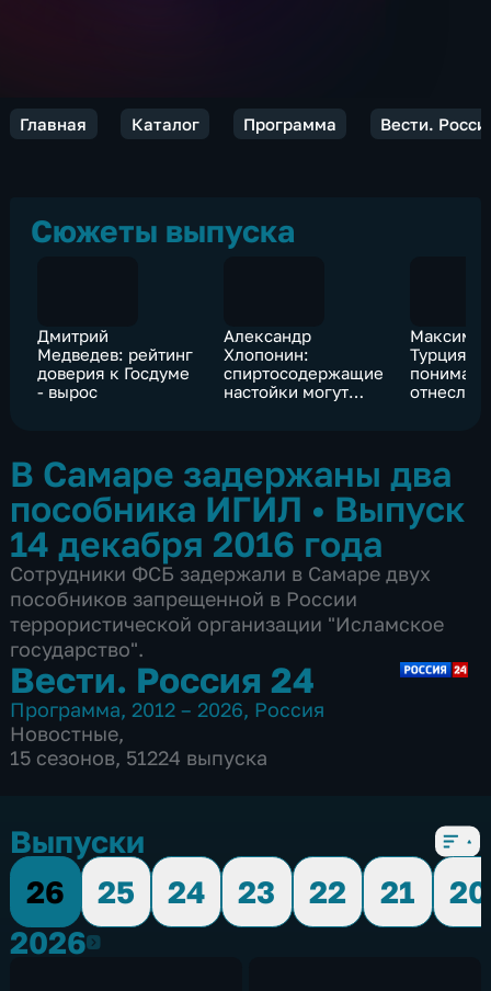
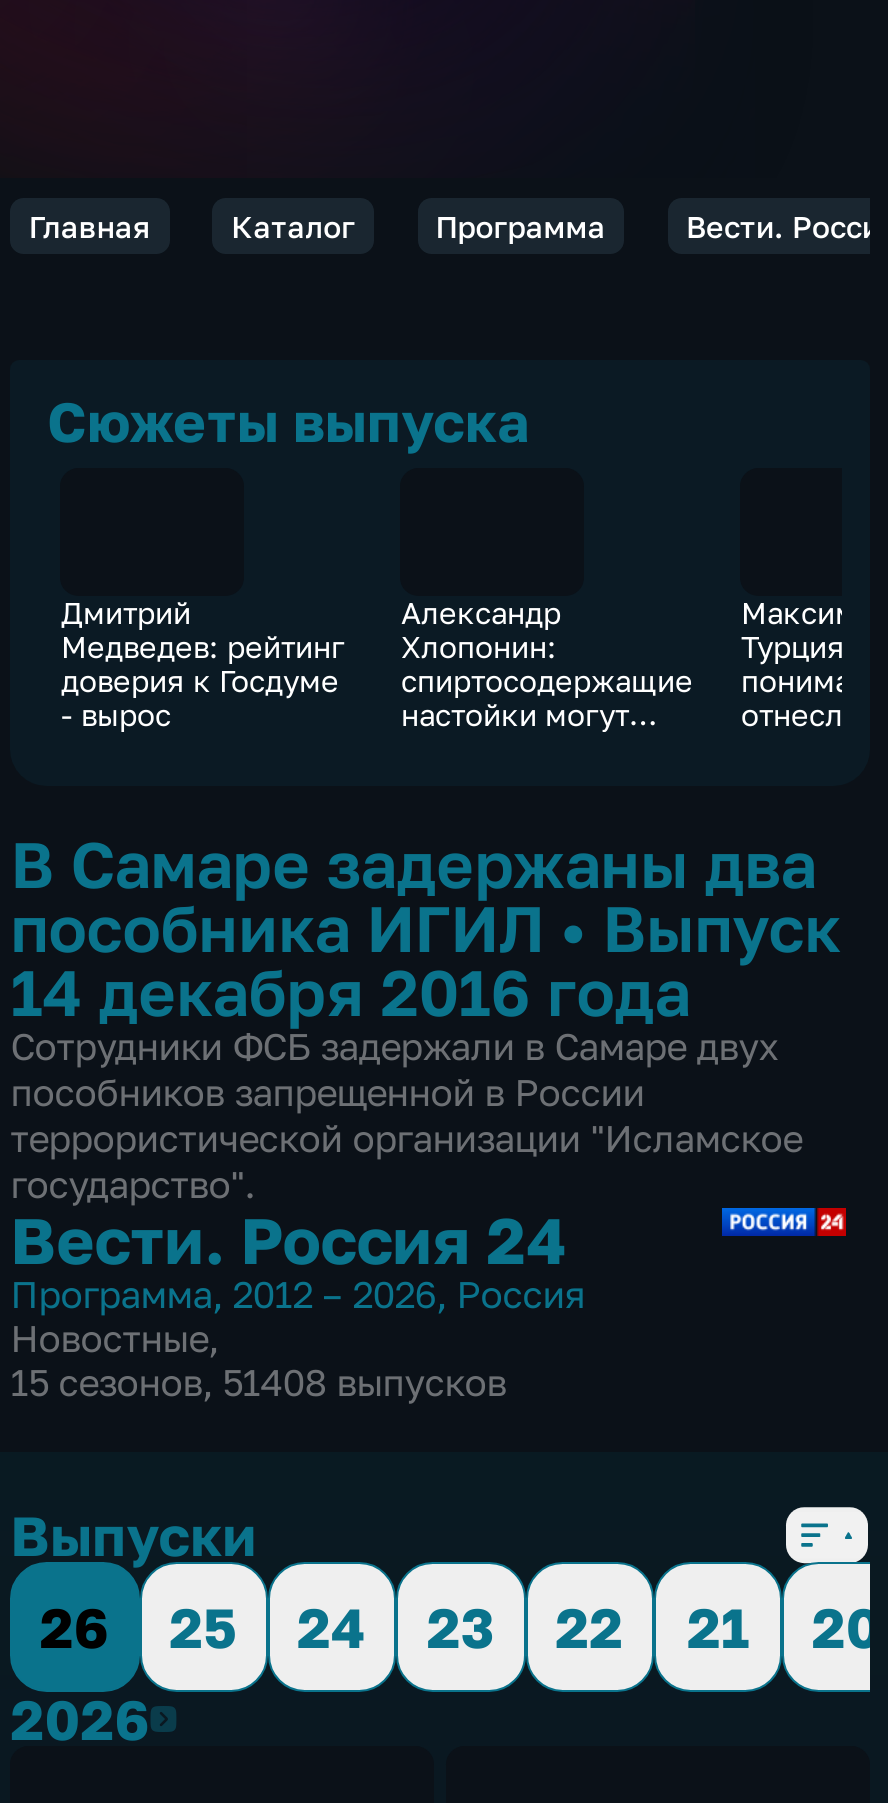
- 15 сезонов, 51224 выпуска
+ 15 сезонов, 51408 выпусков
